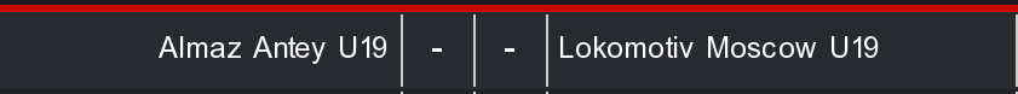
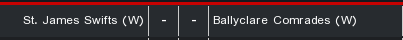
- Almaz Antey U19
+ St. James Swifts (W)

- Lokomotiv Moscow U19
+ Ballyclare Comrades (W)
